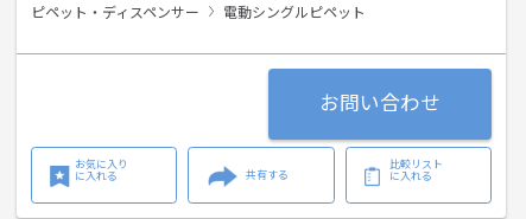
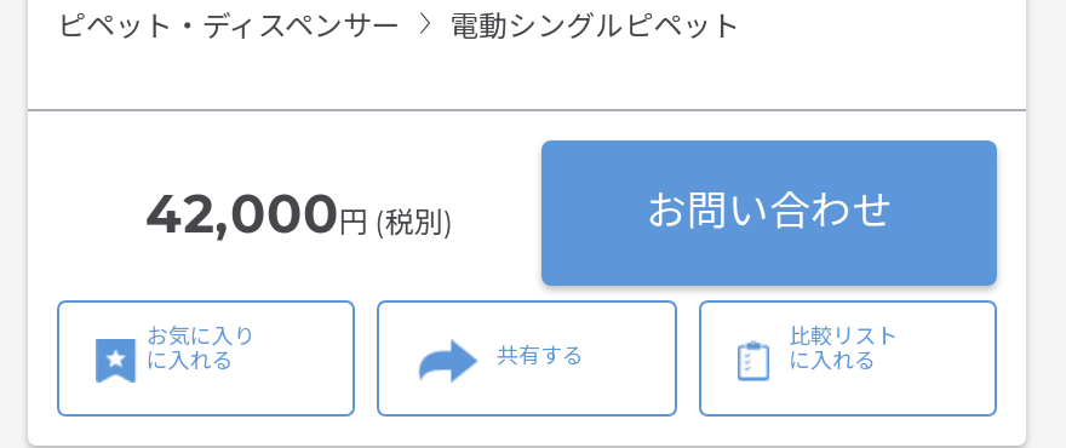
+ 42,000円 (税別)
